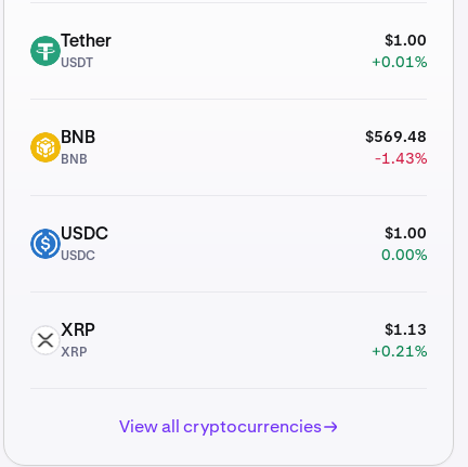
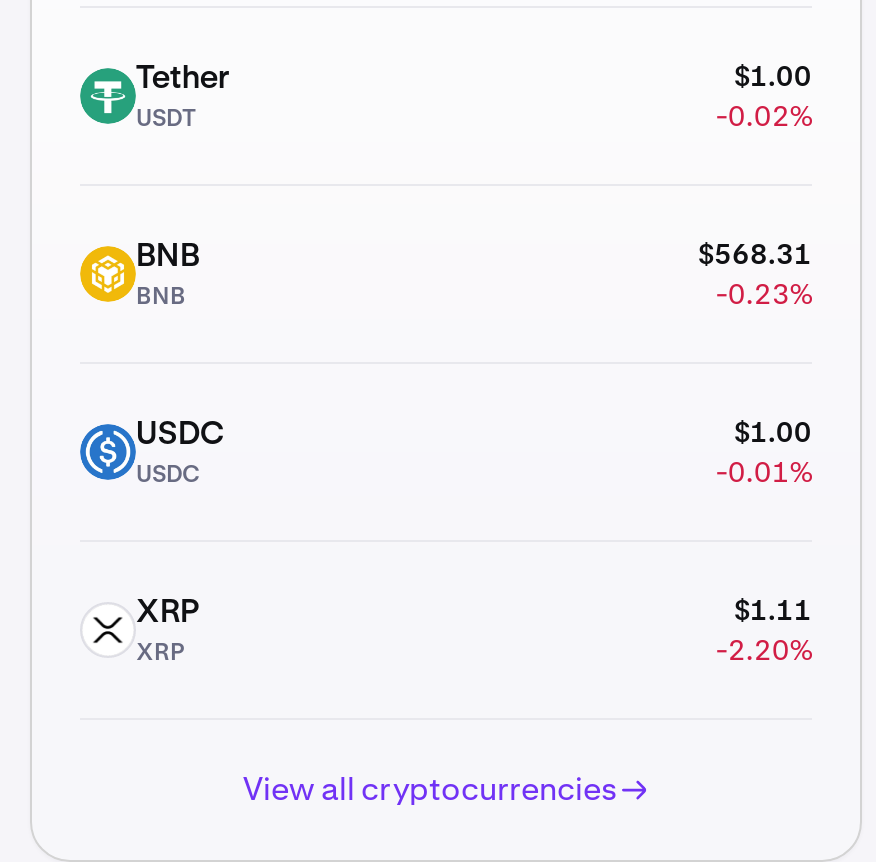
- +0.01%
+ -0.02%

- $569.48
+ $568.31

- -1.43%
+ -0.23%

- 0.00%
+ -0.01%

- $1.13
+ $1.11

- +0.21%
+ -2.20%
